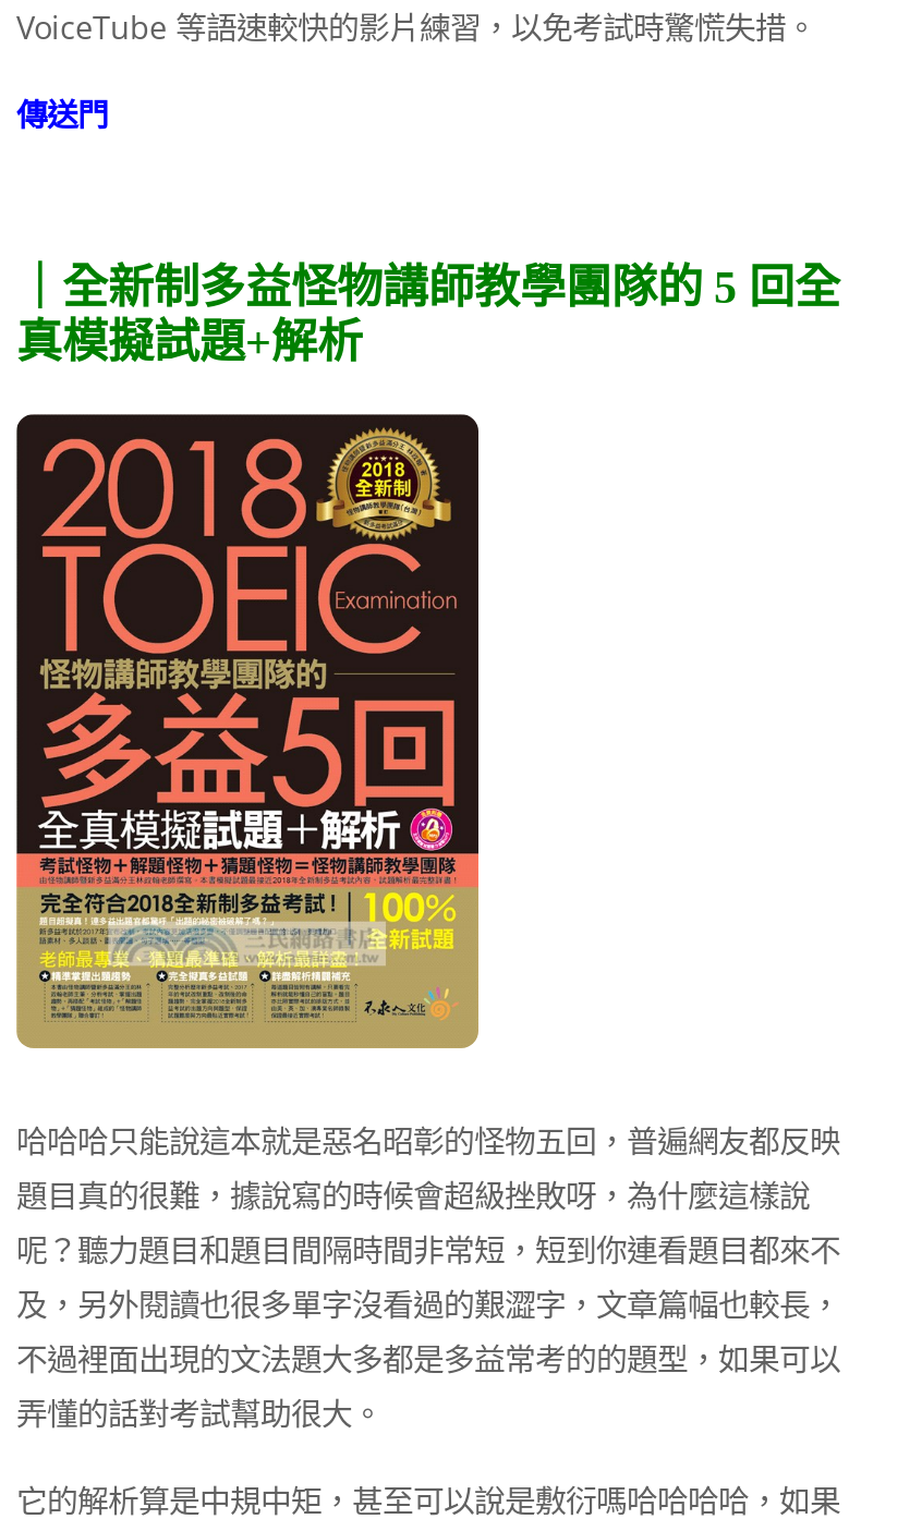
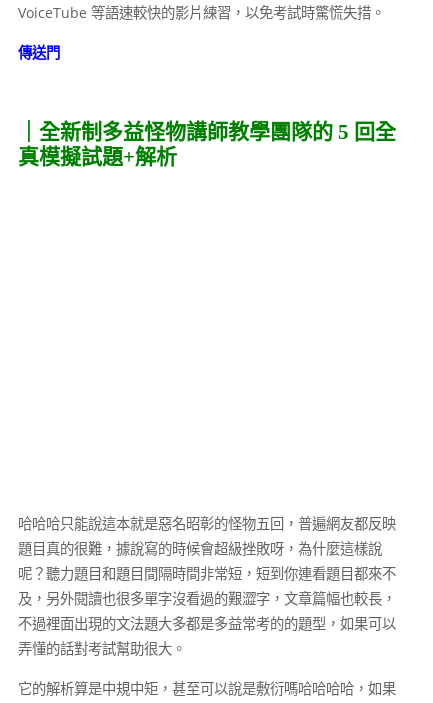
- [image]
